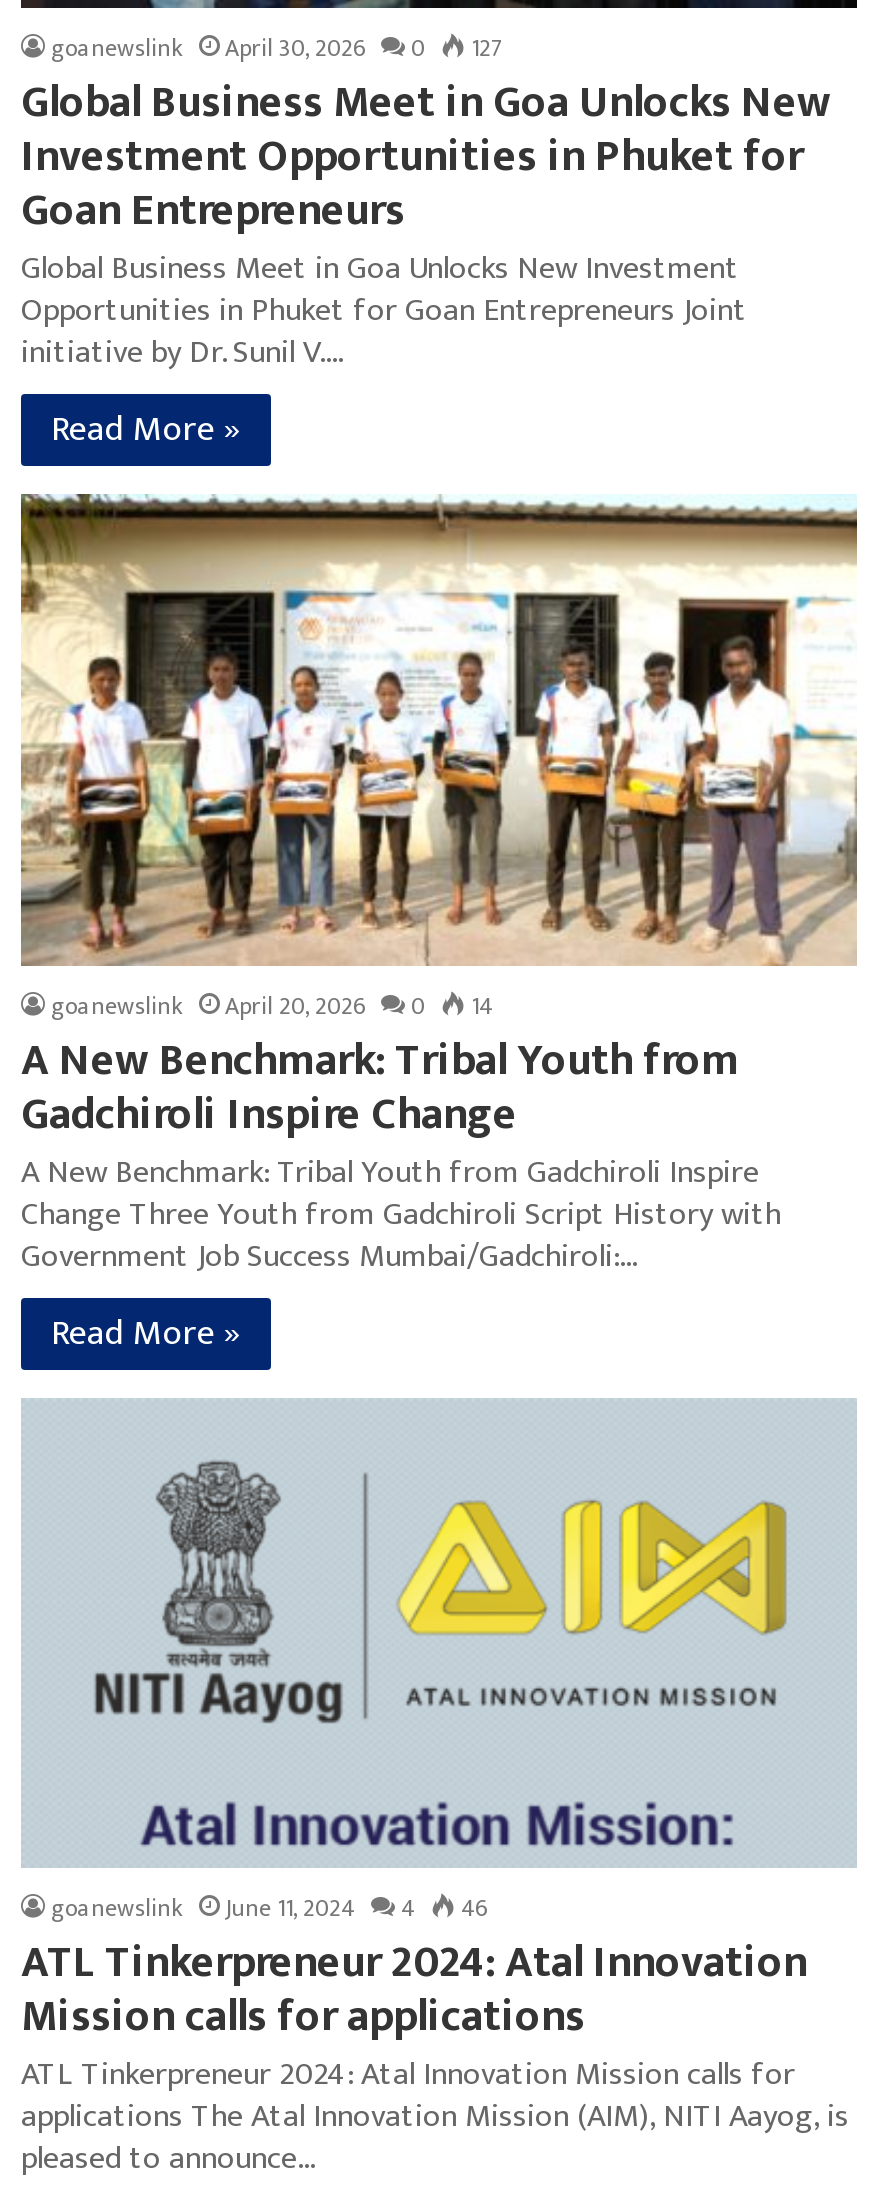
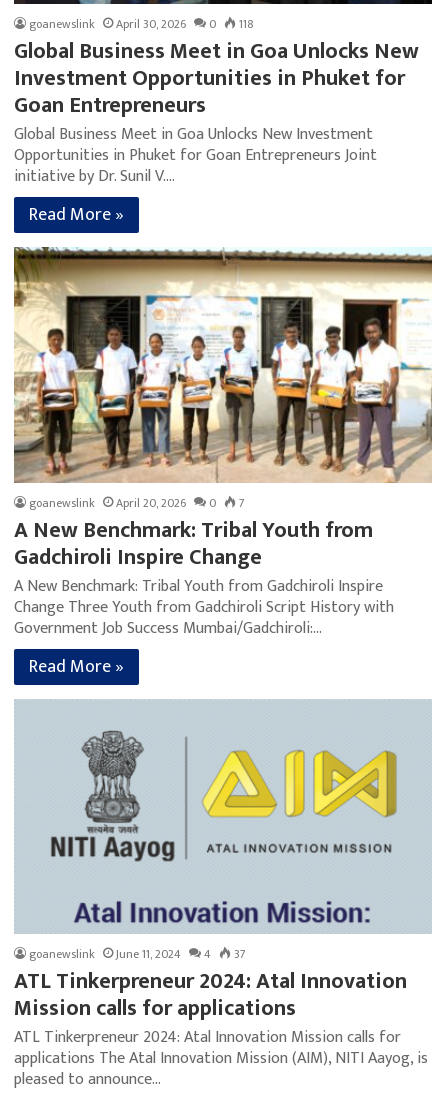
- goanewslink April 30, 2026 0 127
+ goanewslink April 30, 2026 0 118

- goanewslink April 20, 2026 0 14
+ goanewslink April 20, 2026 0 7

- goanewslink June 11, 2024 4 46
+ goanewslink June 11, 2024 4 37
